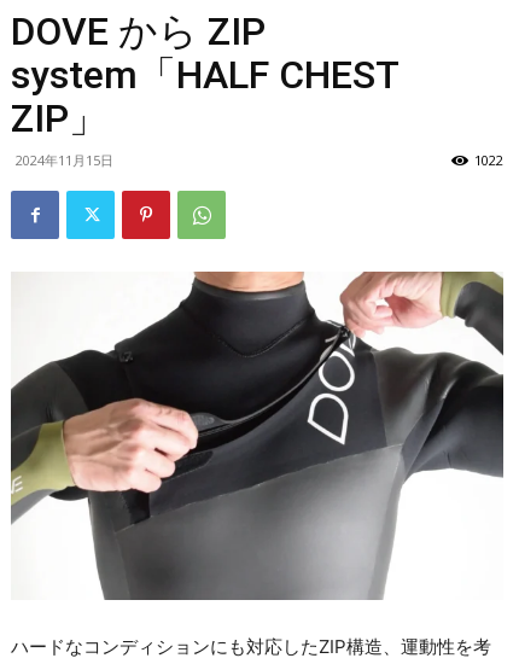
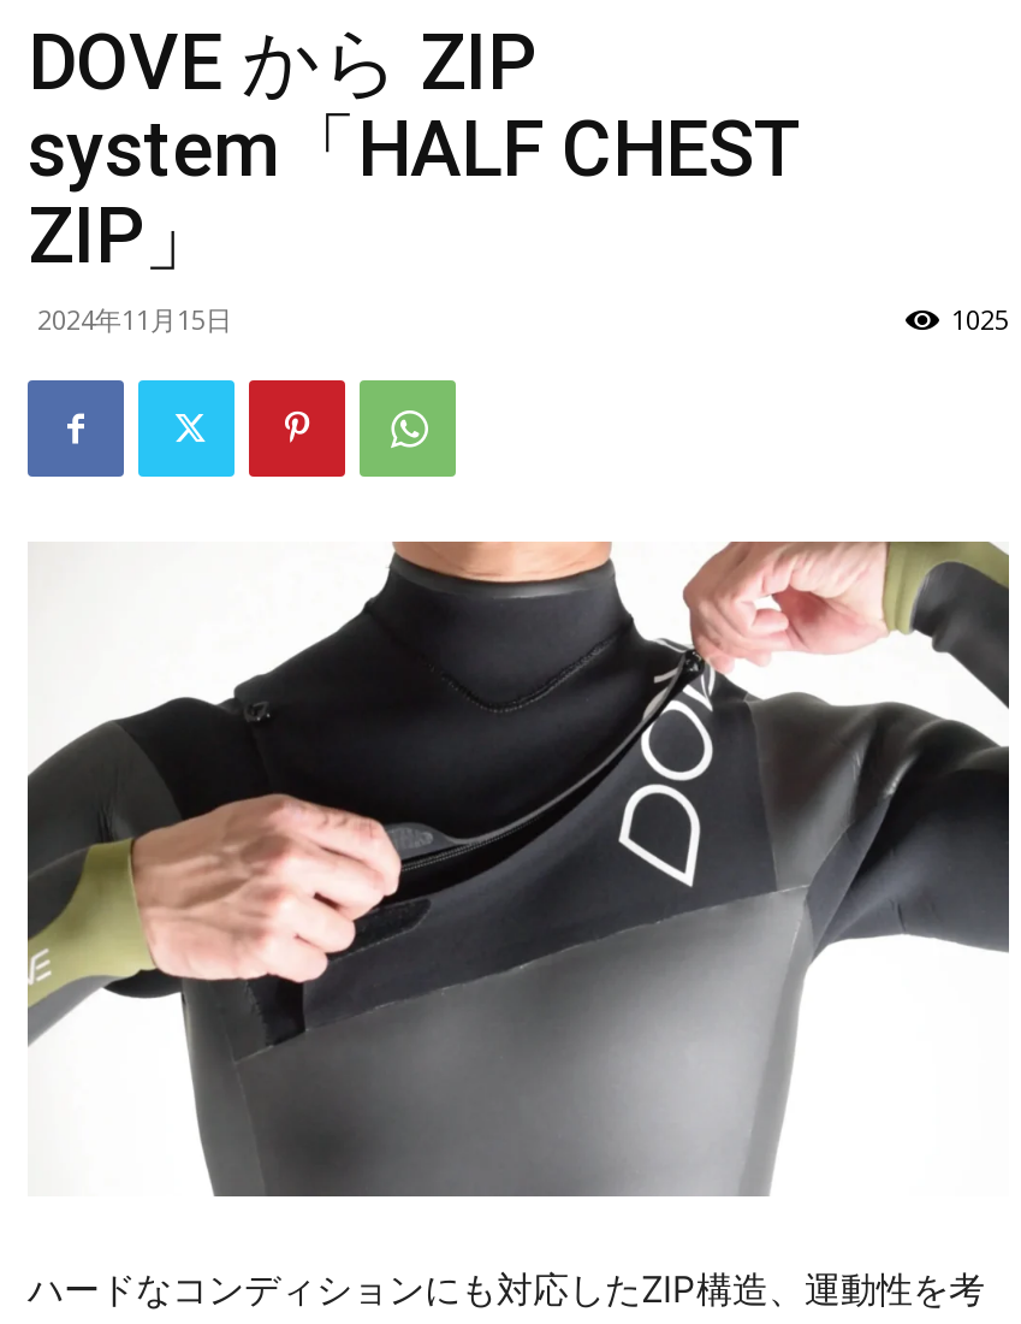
- 1022
+ 1025
